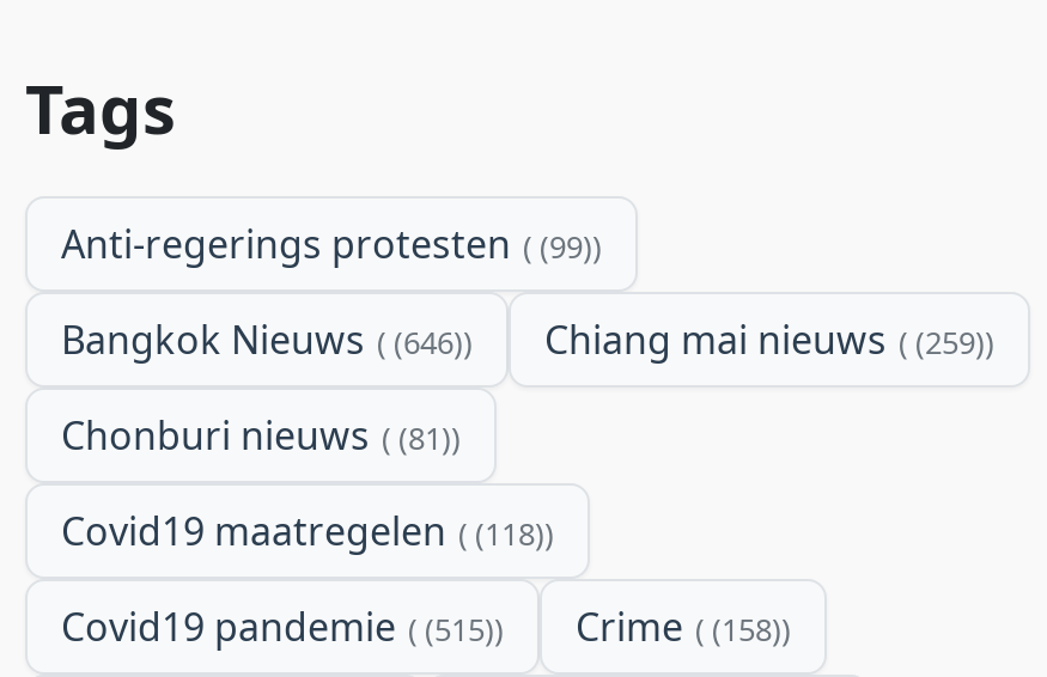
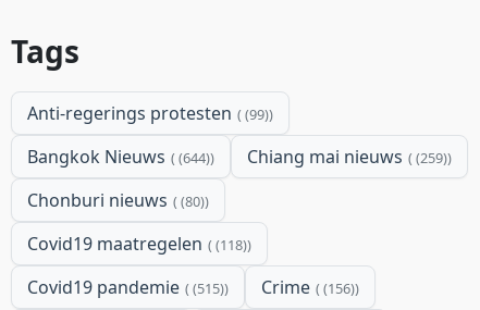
- Bangkok Nieuws (646)
+ Bangkok Nieuws (644)

- Chonburi nieuws (81)
+ Chonburi nieuws (80)

- Covid19 pandemie (515) Crime (158)
+ Covid19 pandemie (515) Crime (156)
